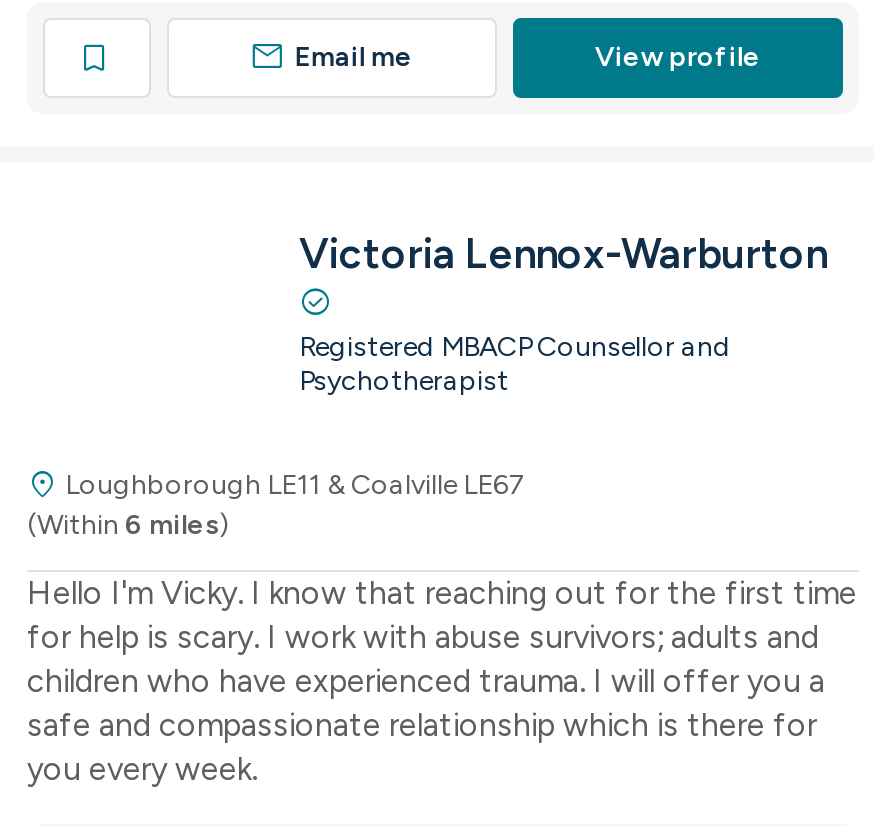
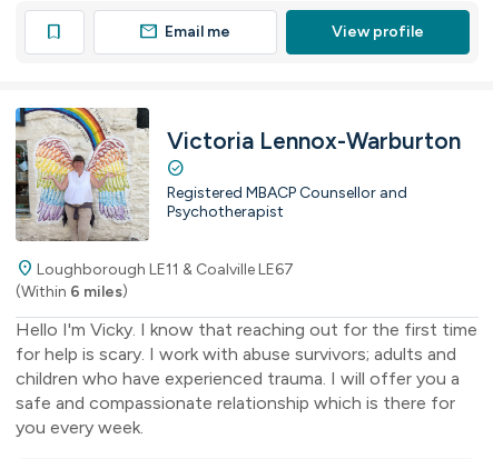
+ [image]
